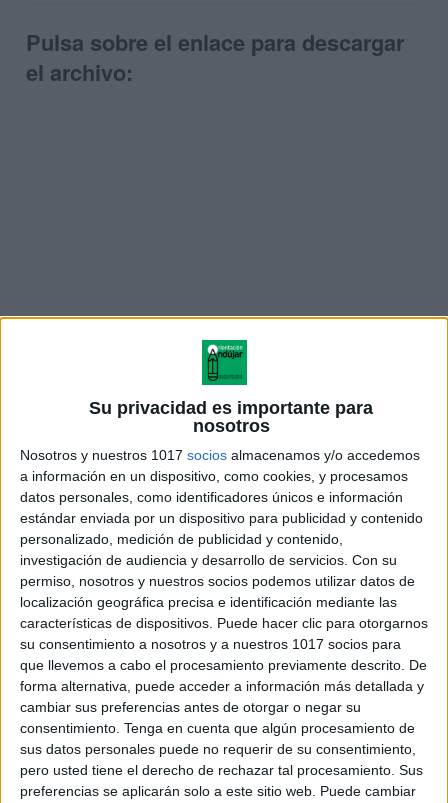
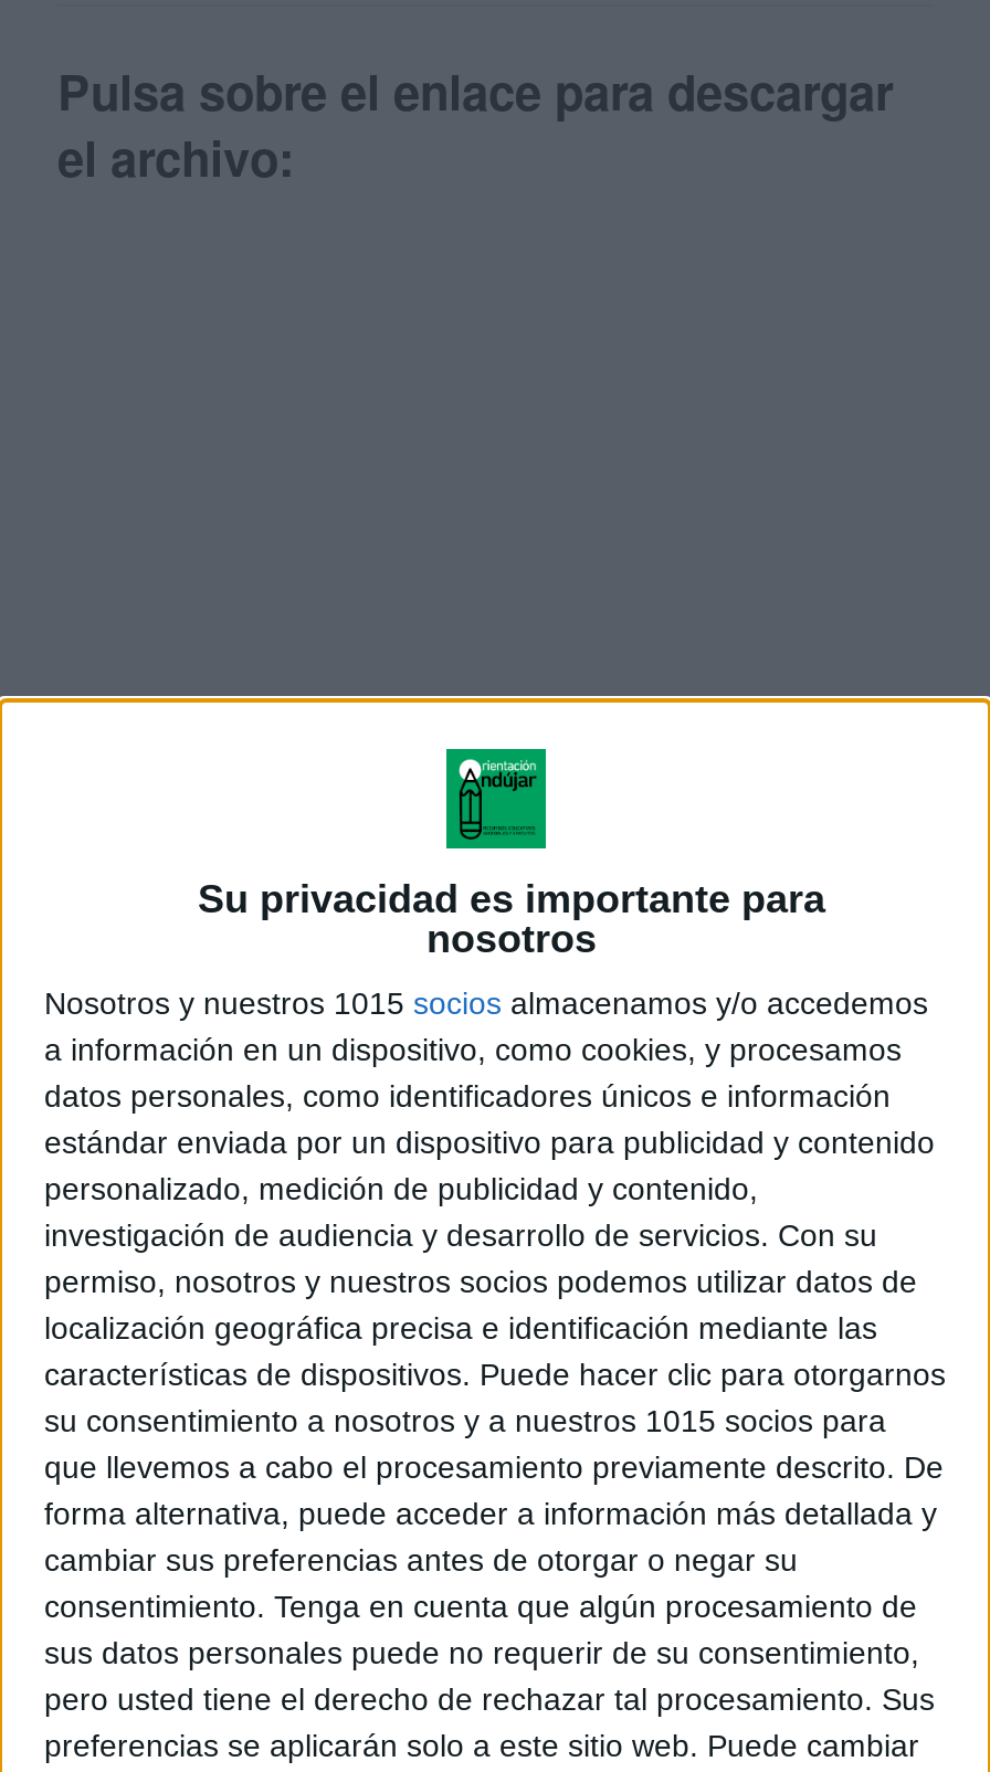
- Nosotros y nuestros 1017 socios almacenamos y/o accedemos
+ Nosotros y nuestros 1015 socios almacenamos y/o accedemos

- su consentimiento a nosotros y a nuestros 1017 socios para
+ su consentimiento a nosotros y a nuestros 1015 socios para
